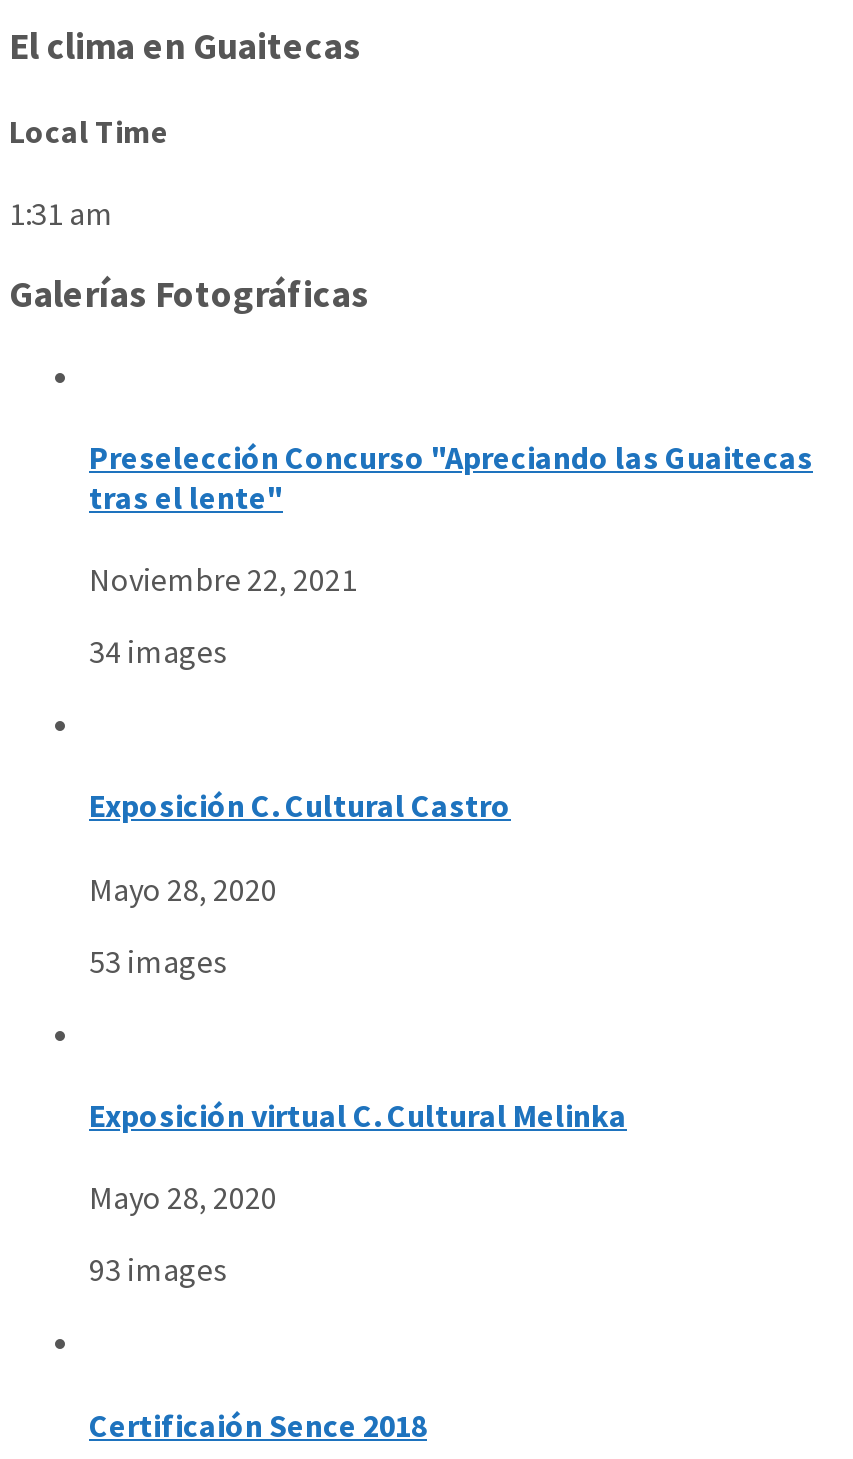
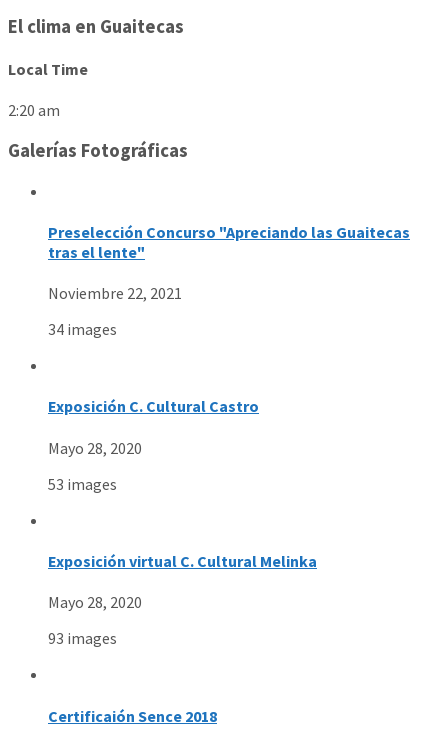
- 1:31 am
+ 2:20 am
